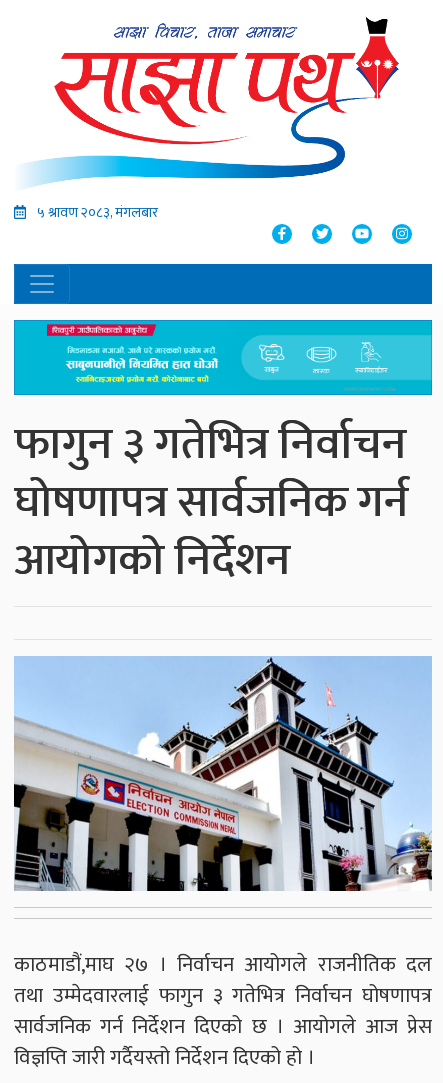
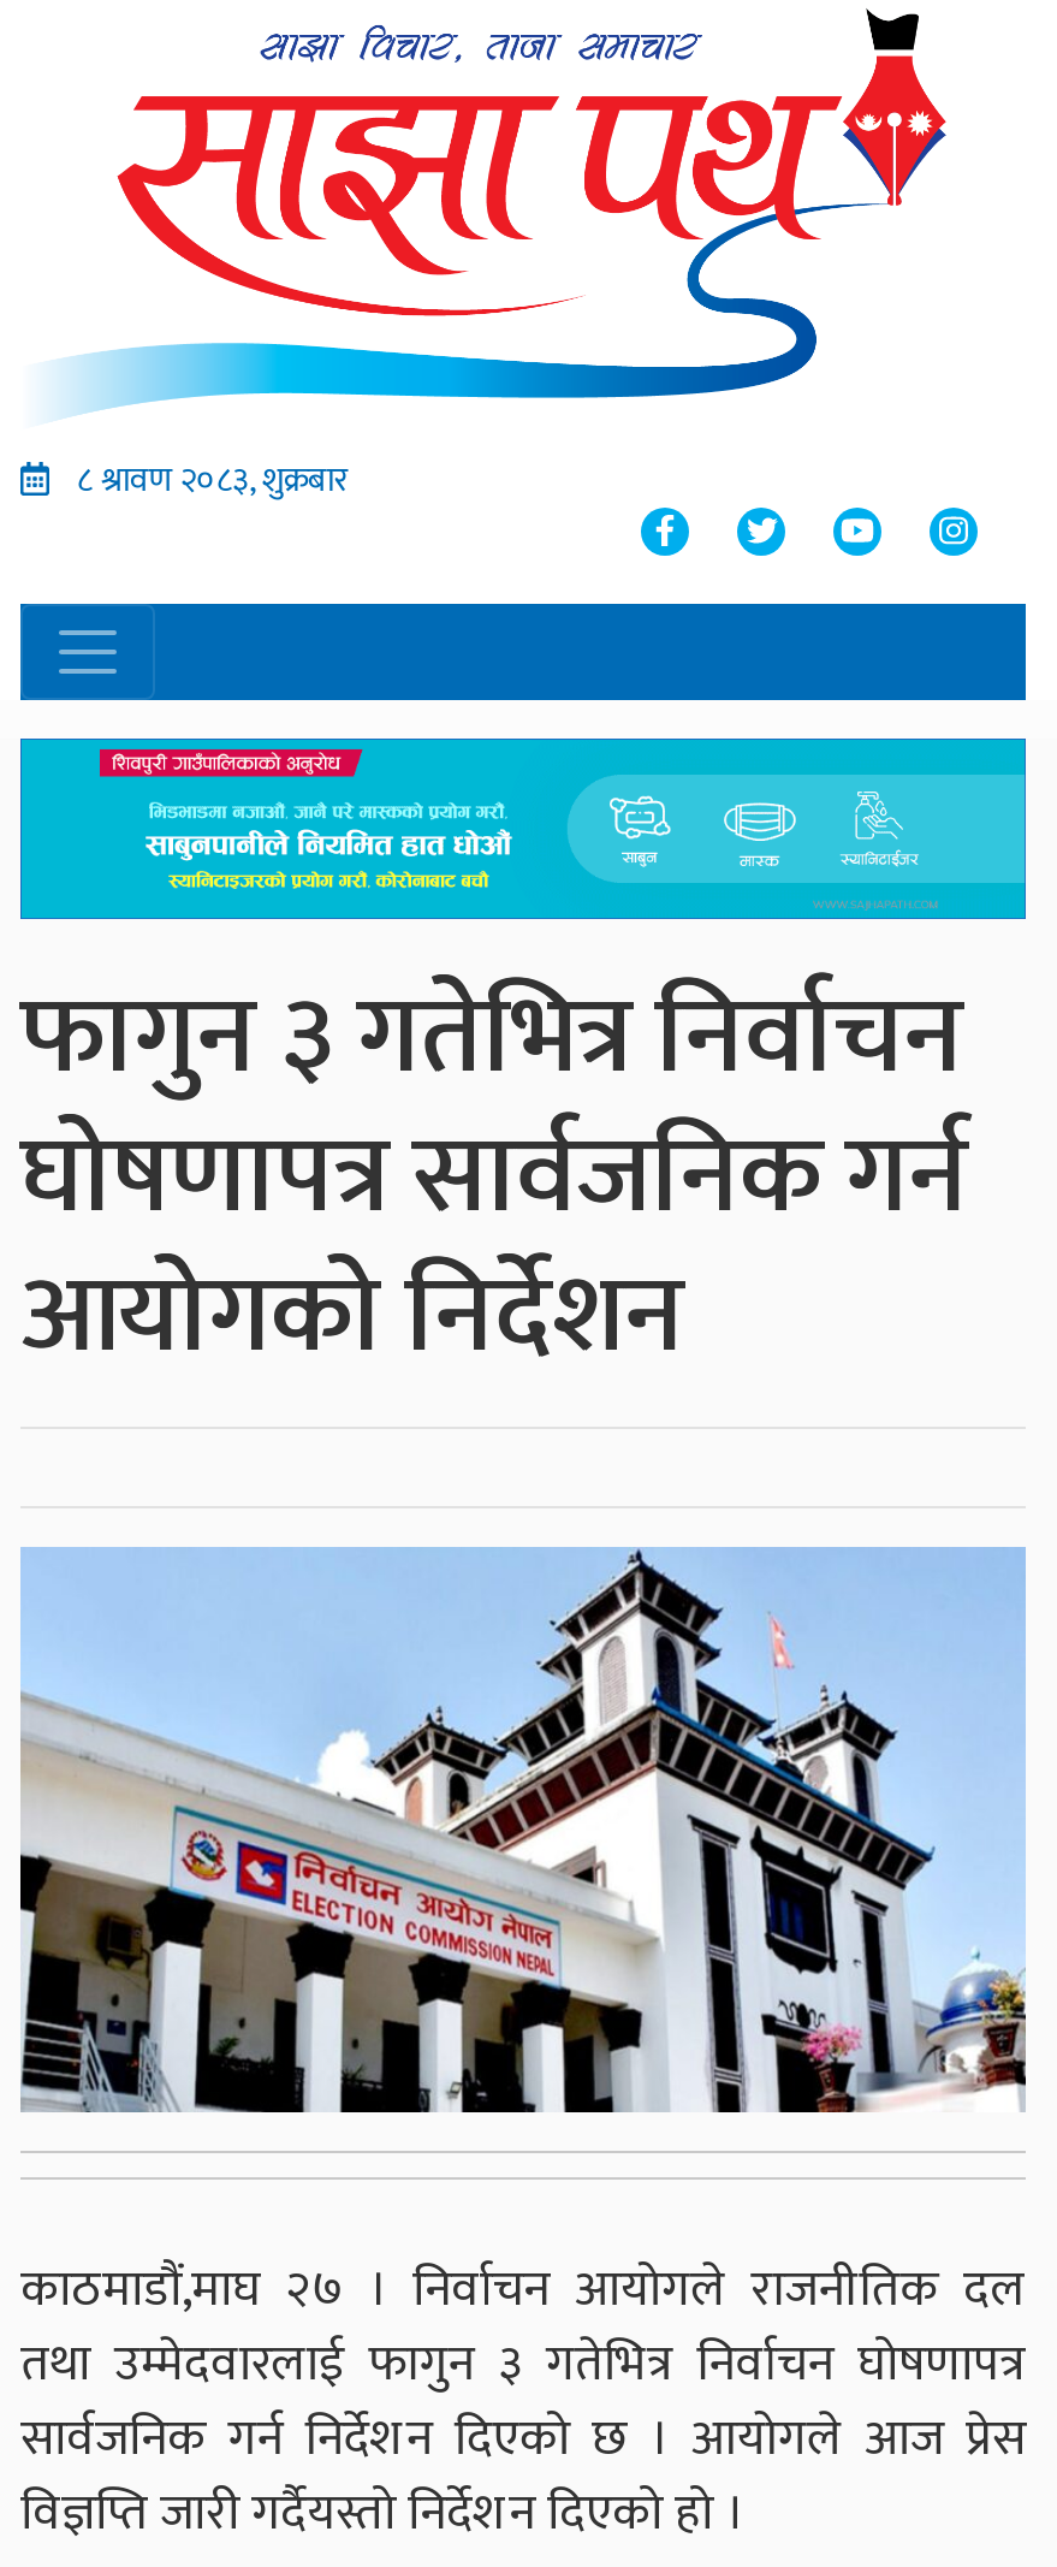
- ५ श्रावण २०८३, मंगलबार
+ ८ श्रावण २०८३, शुक्रबार
